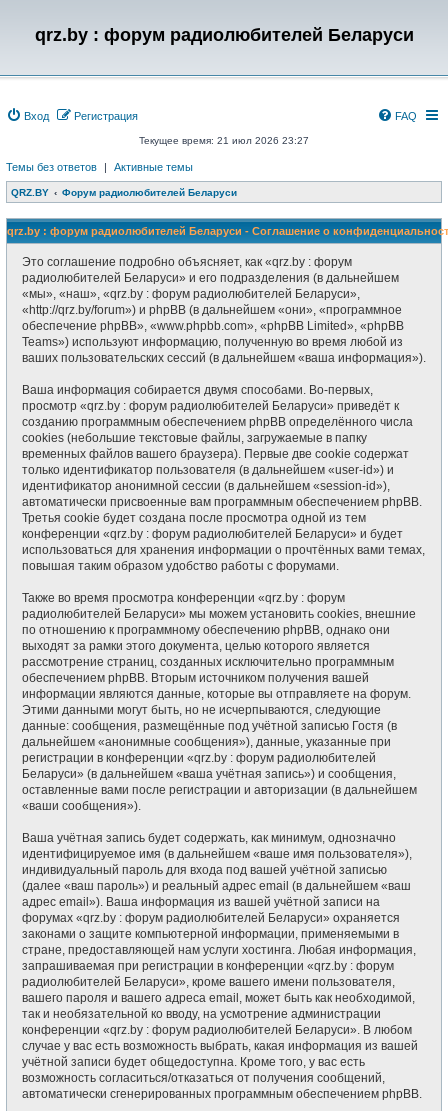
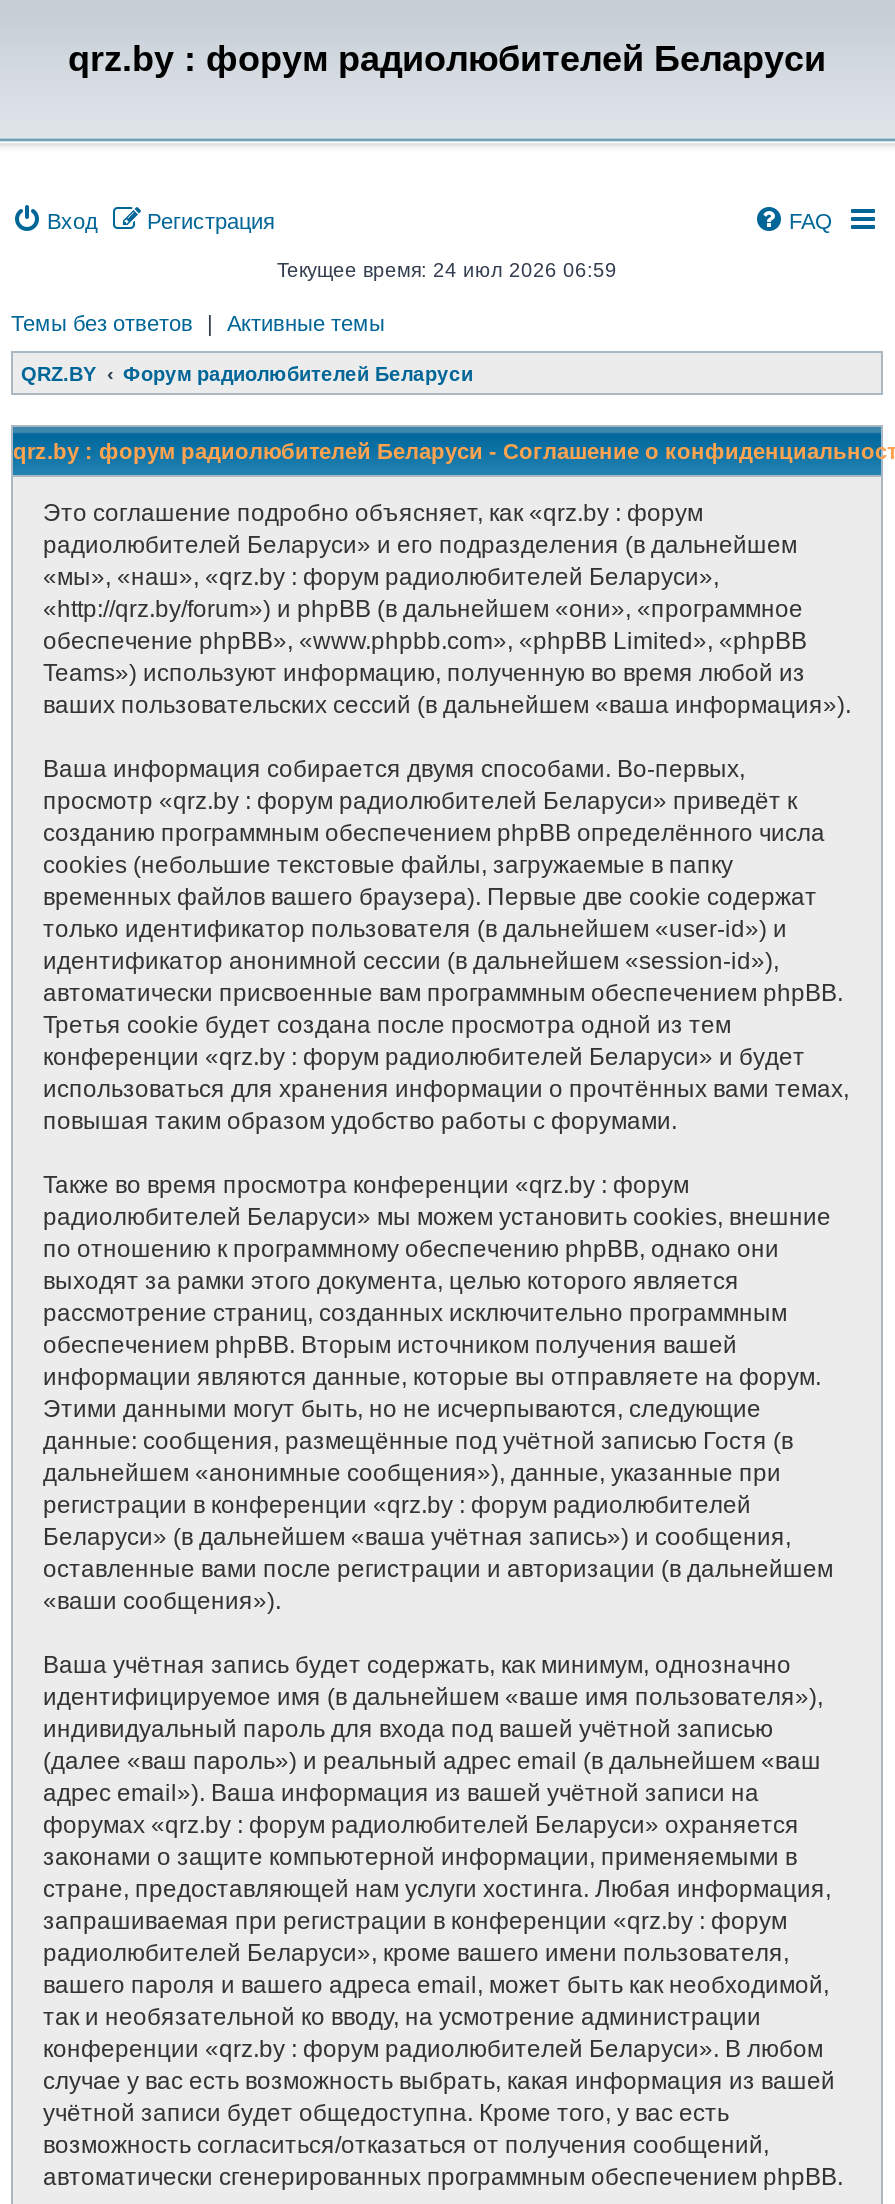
- Текущее время: 21 июл 2026 23:27
+ Текущее время: 24 июл 2026 06:59
